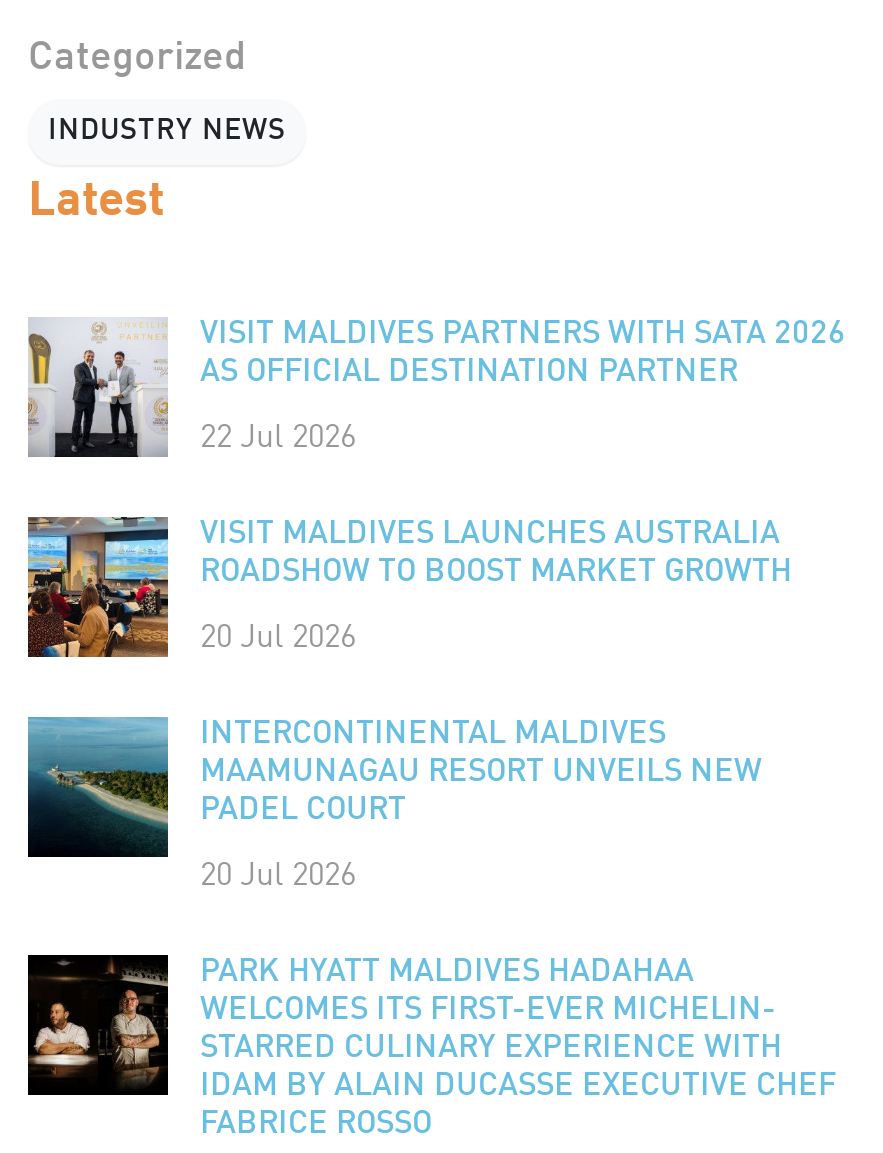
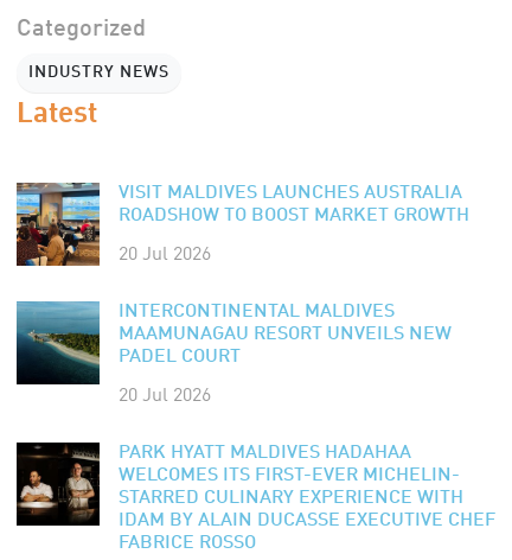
- [image]
- VISIT MALDIVES PARTNERS WITH SATA 2026
- AS OFFICIAL DESTINATION PARTNER
- 22 Jul 2026
